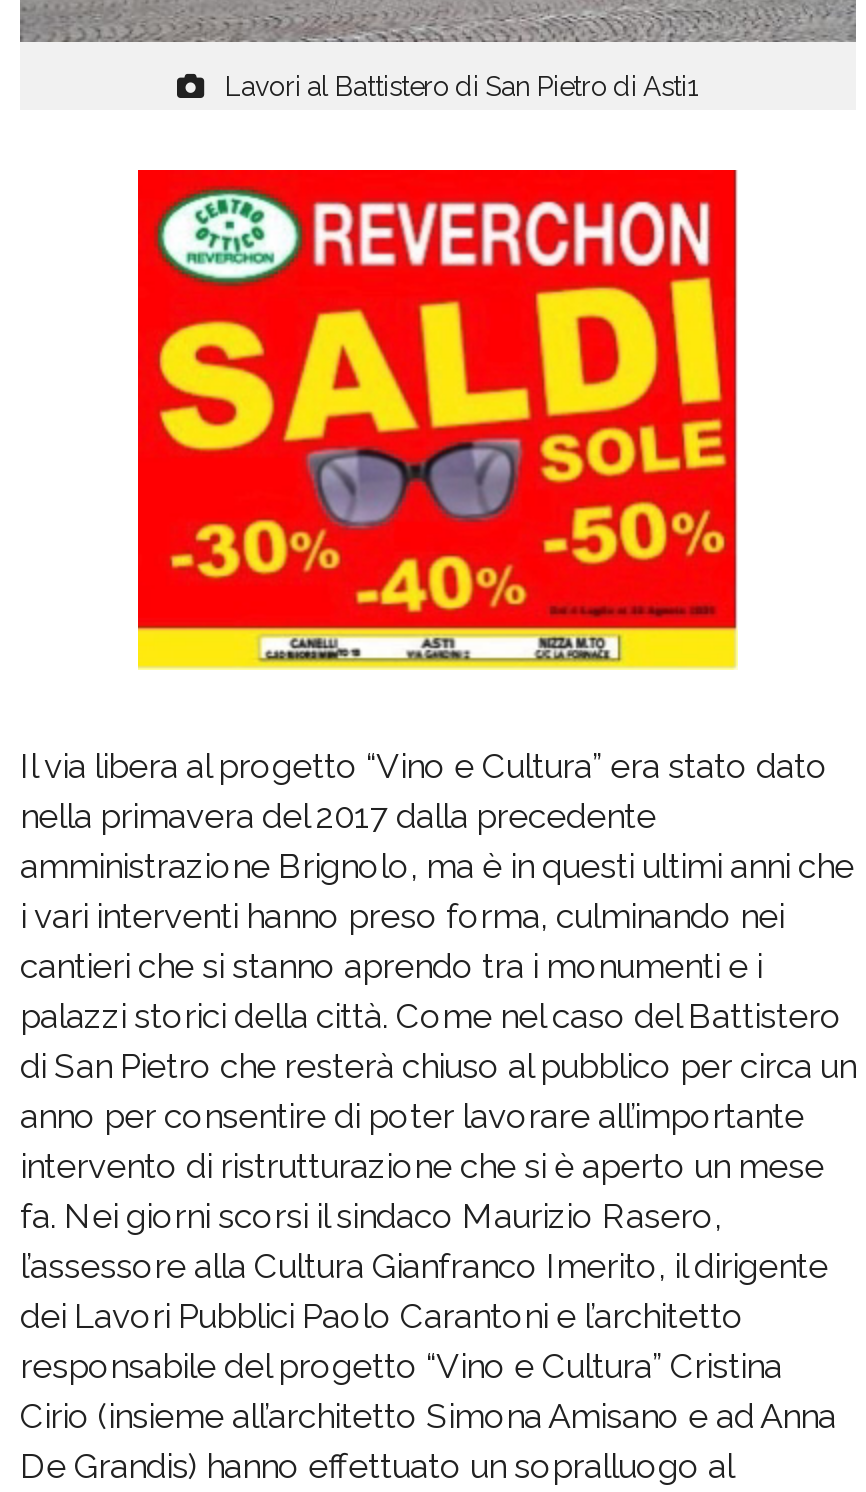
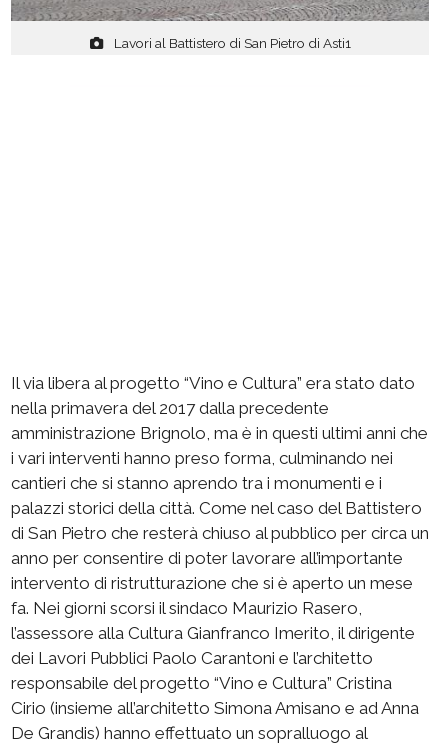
- [image]
